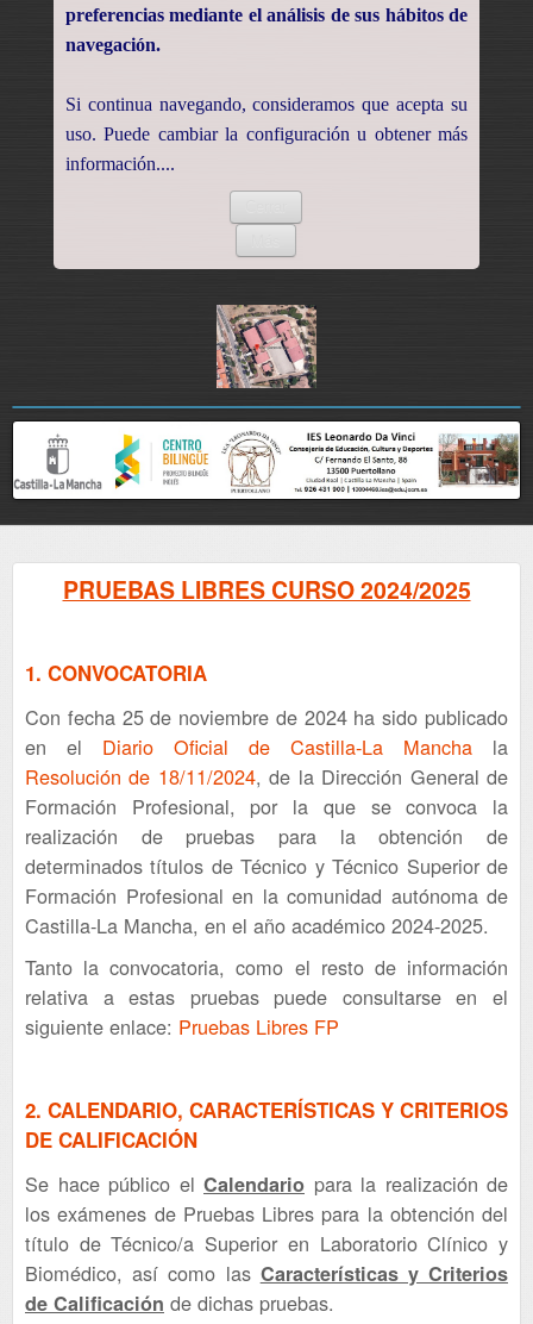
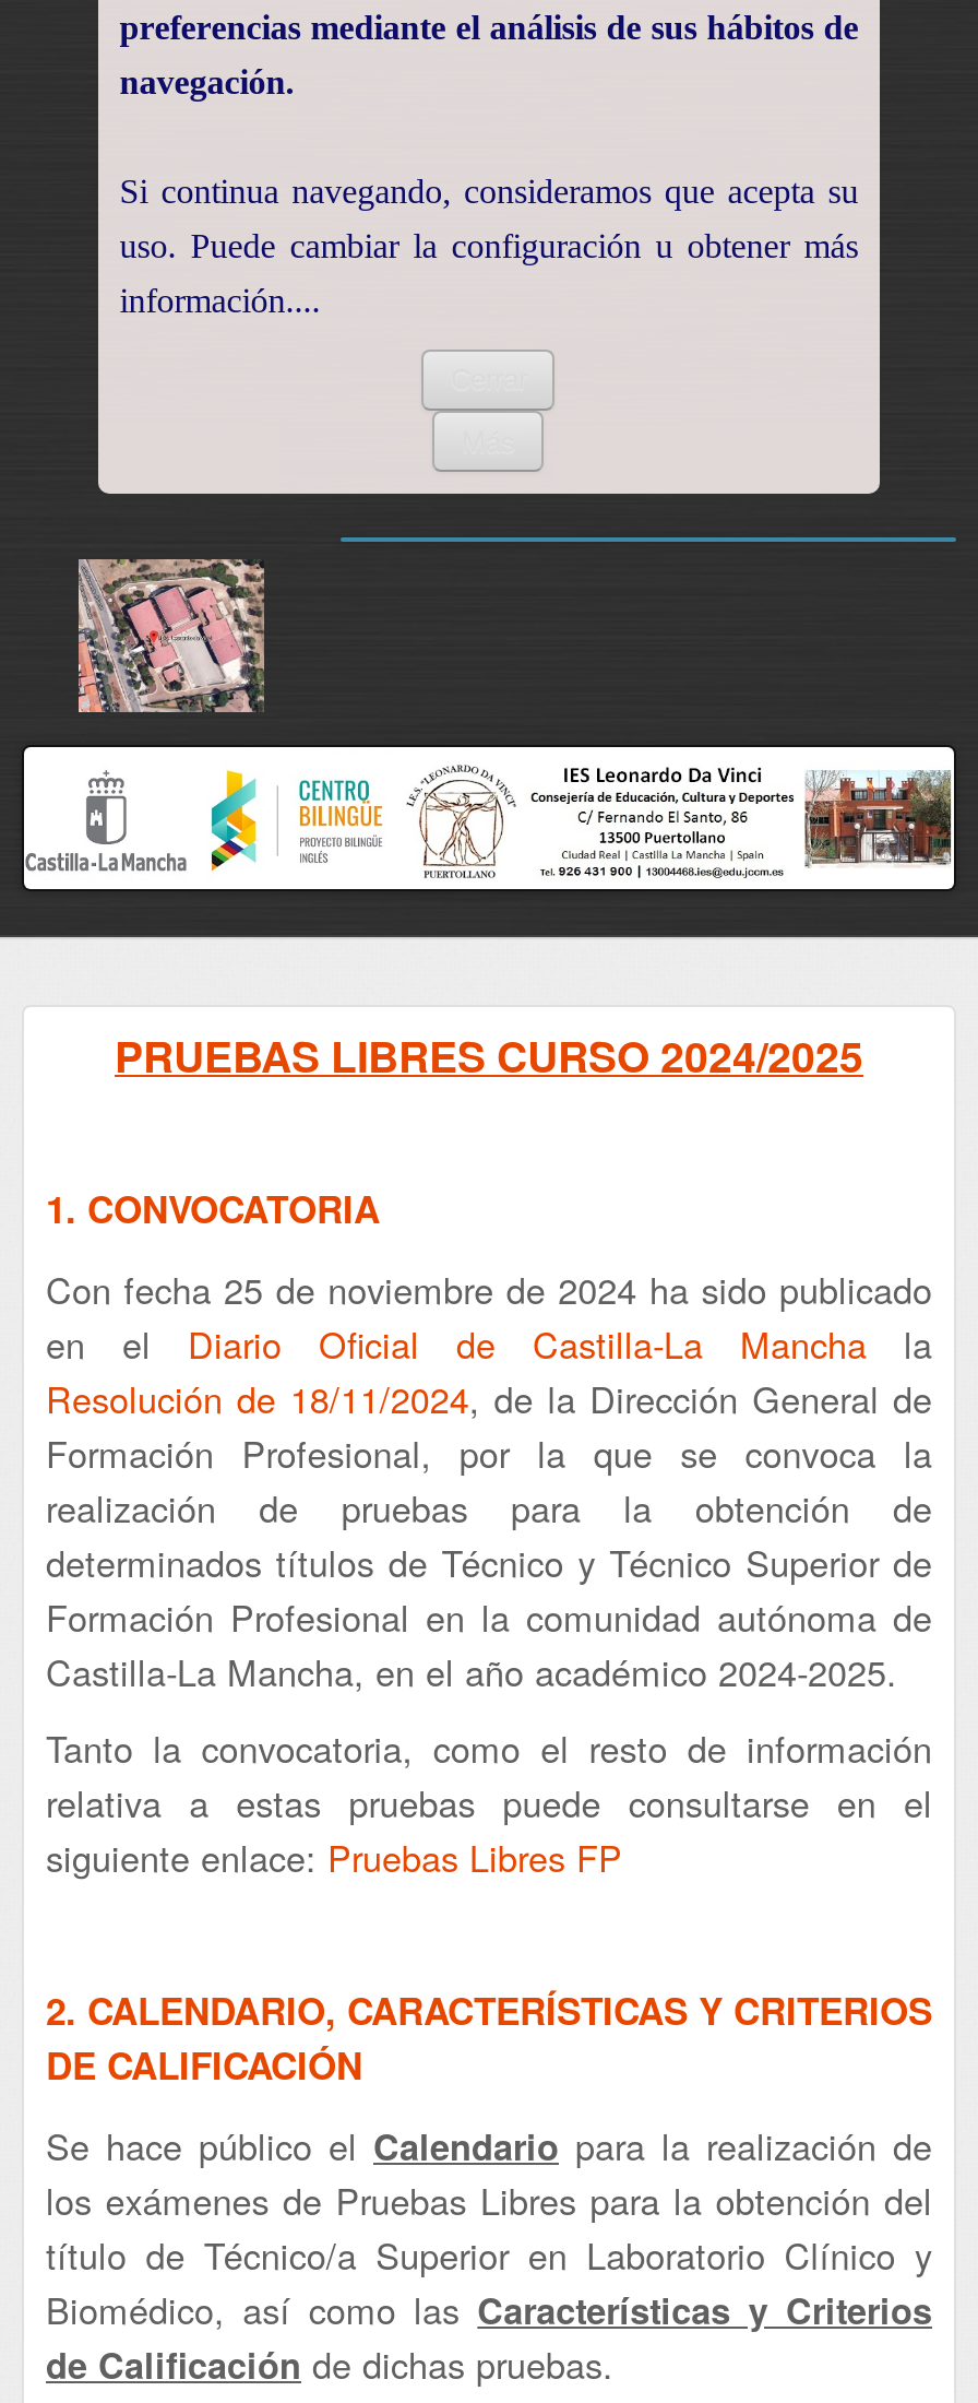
+ [image]

- [image]
